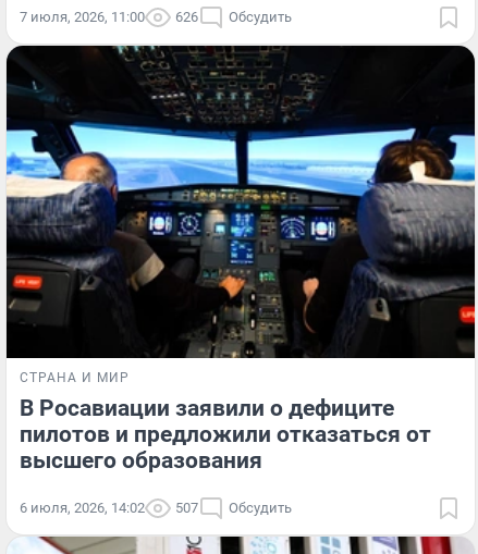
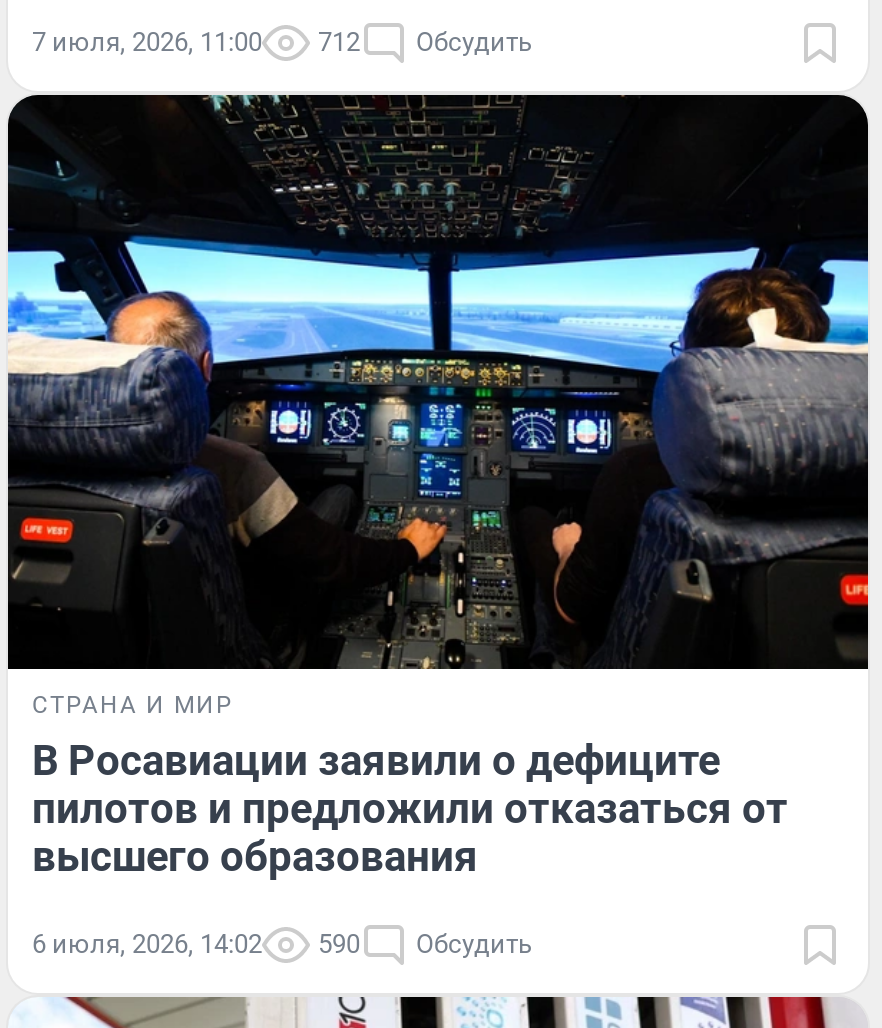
- 7 июля, 2026, 11:00 626 Обсудить
+ 7 июля, 2026, 11:00 712 Обсудить

- 6 июля, 2026, 14:02 507 Обсудить
+ 6 июля, 2026, 14:02 590 Обсудить
